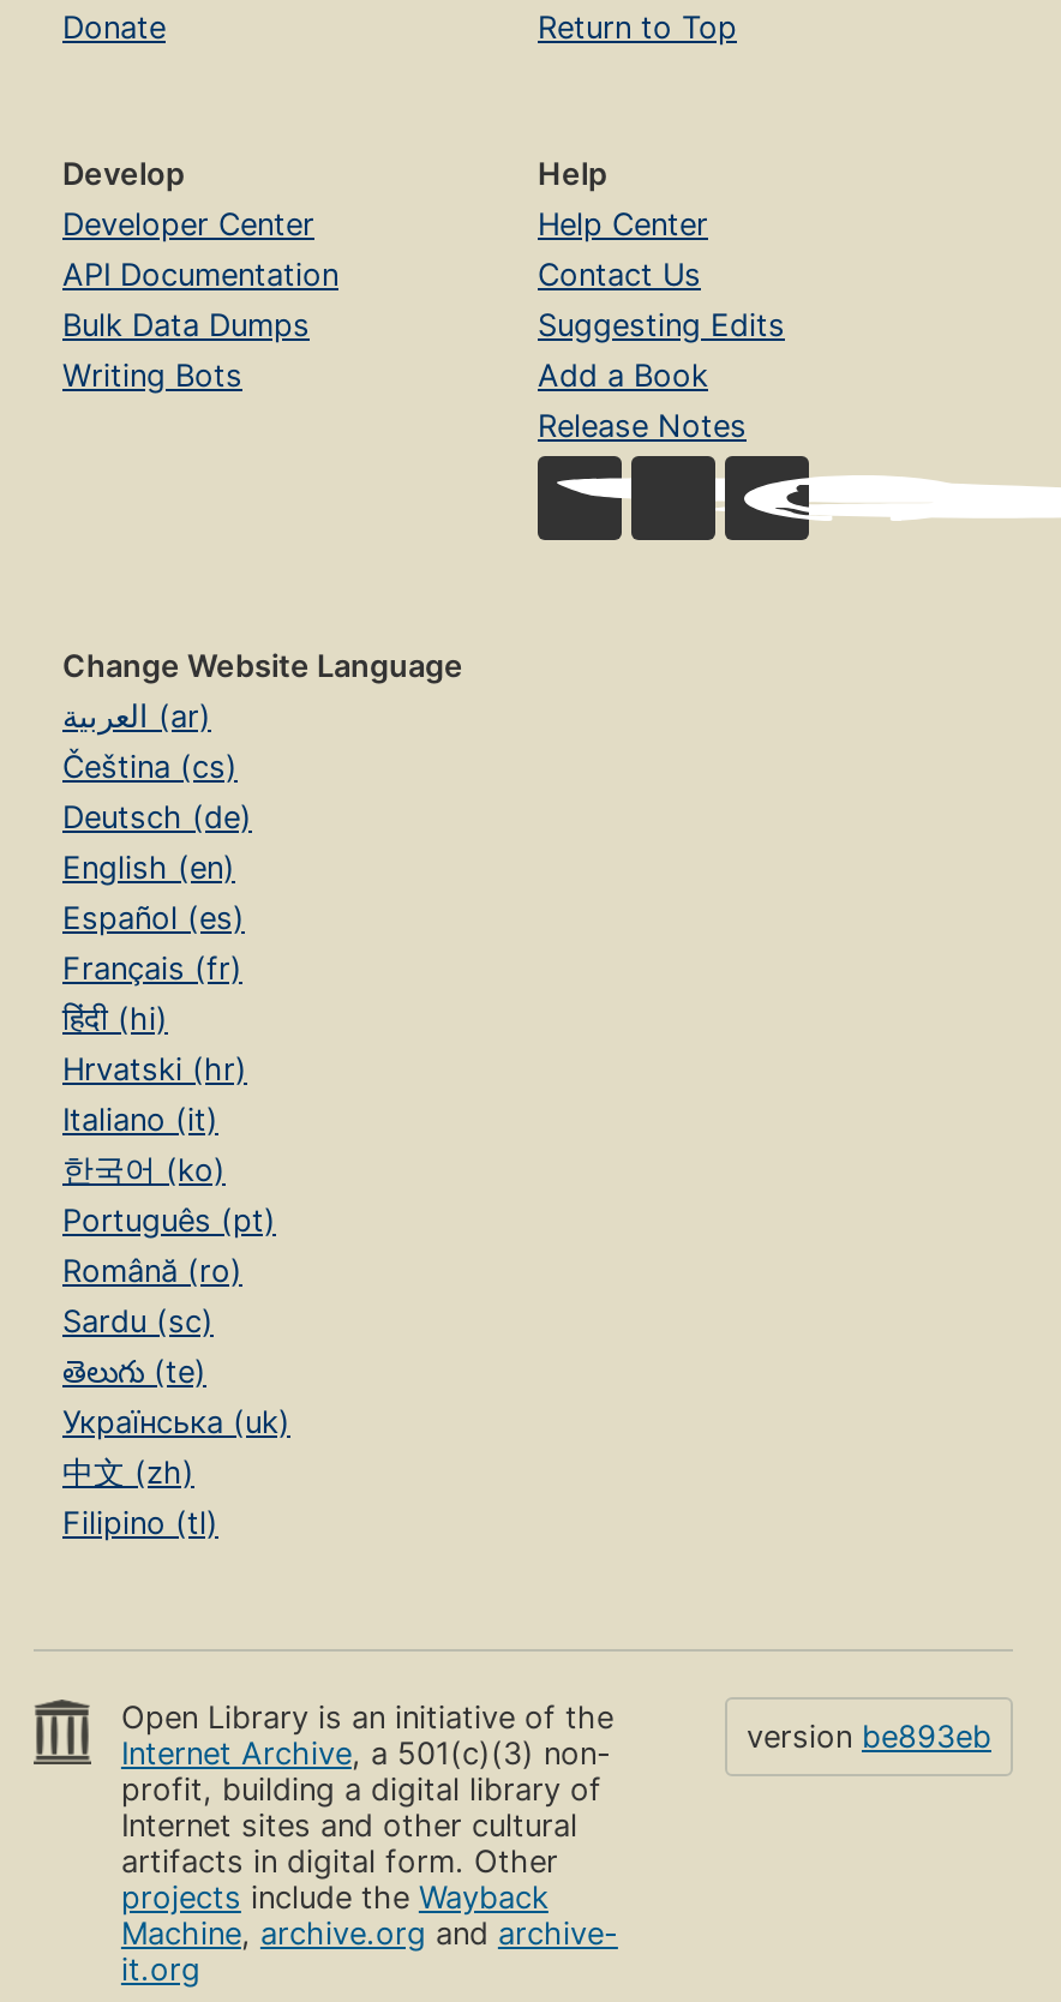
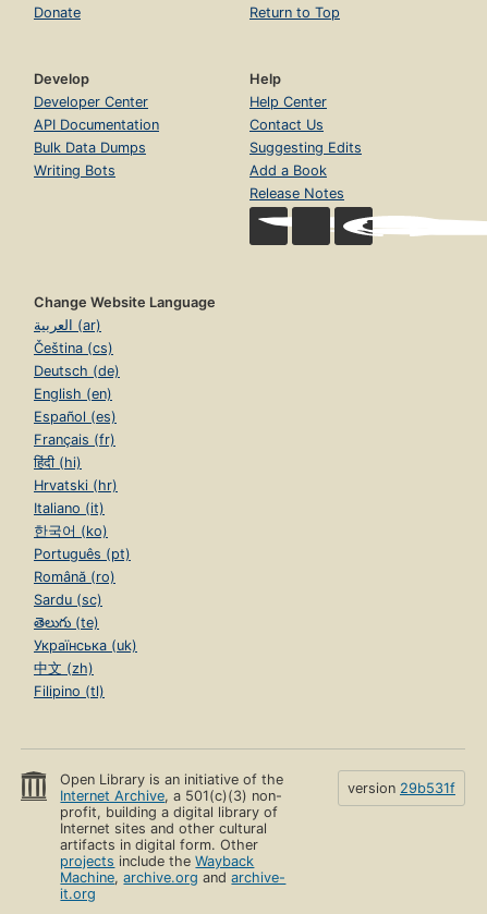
- version be893eb
+ version 29b531f
